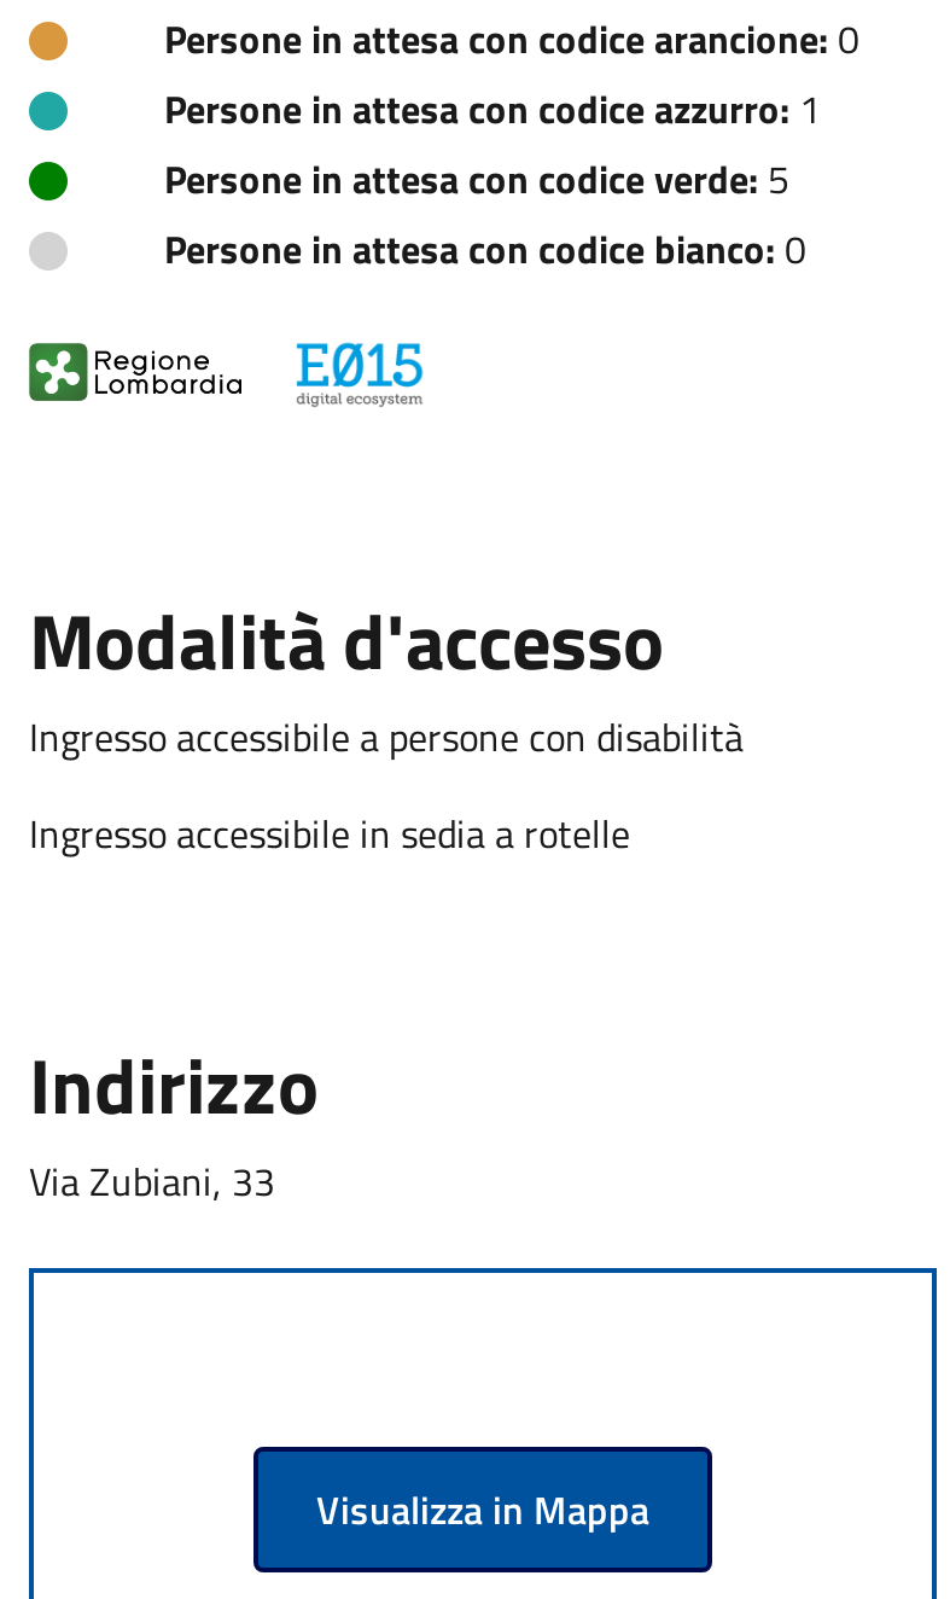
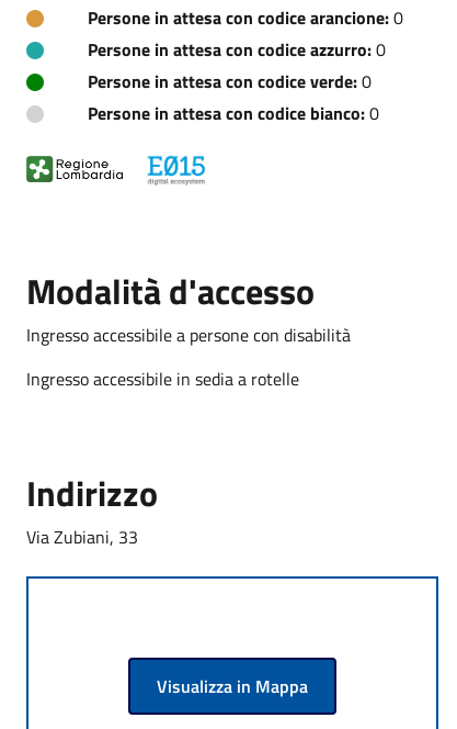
- Persone in attesa con codice azzurro: 1
+ Persone in attesa con codice azzurro: 0

- Persone in attesa con codice verde: 5
+ Persone in attesa con codice verde: 0
